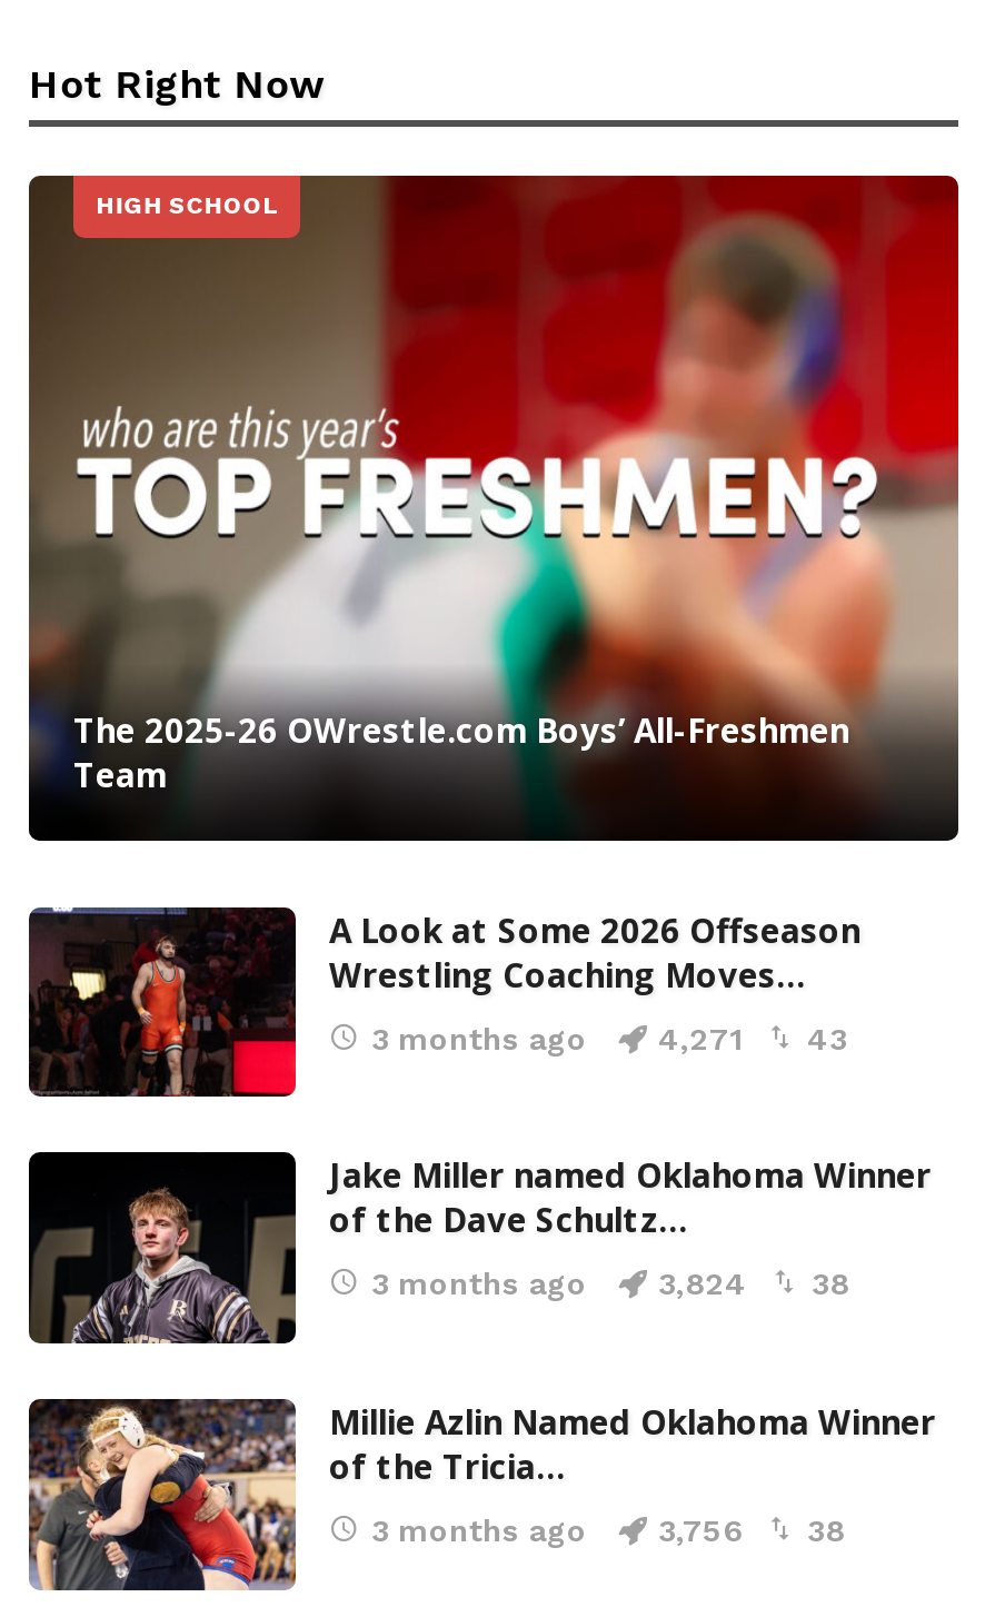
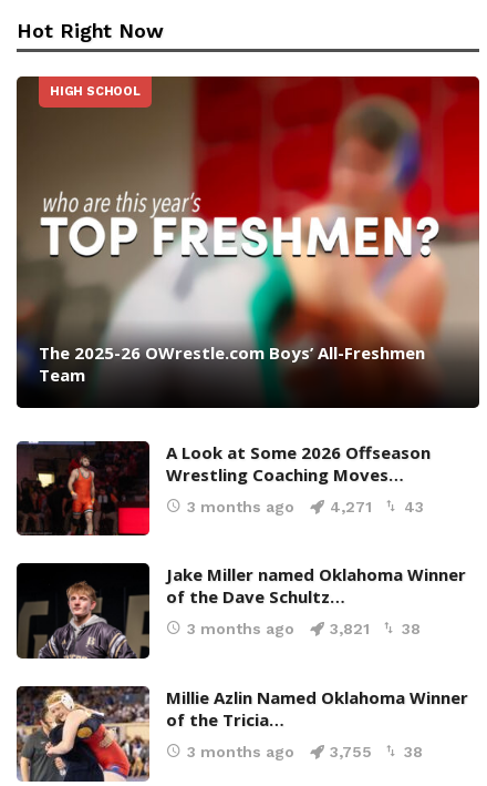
- 3 months ago 3,824 38
+ 3 months ago 3,821 38

- 3 months ago 3,756 38
+ 3 months ago 3,755 38
